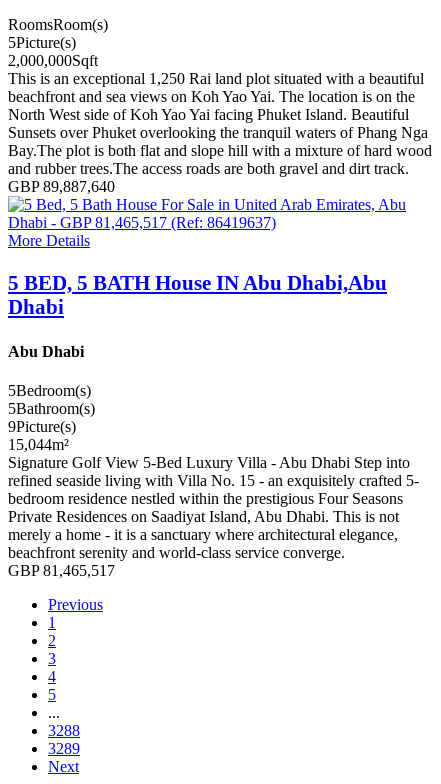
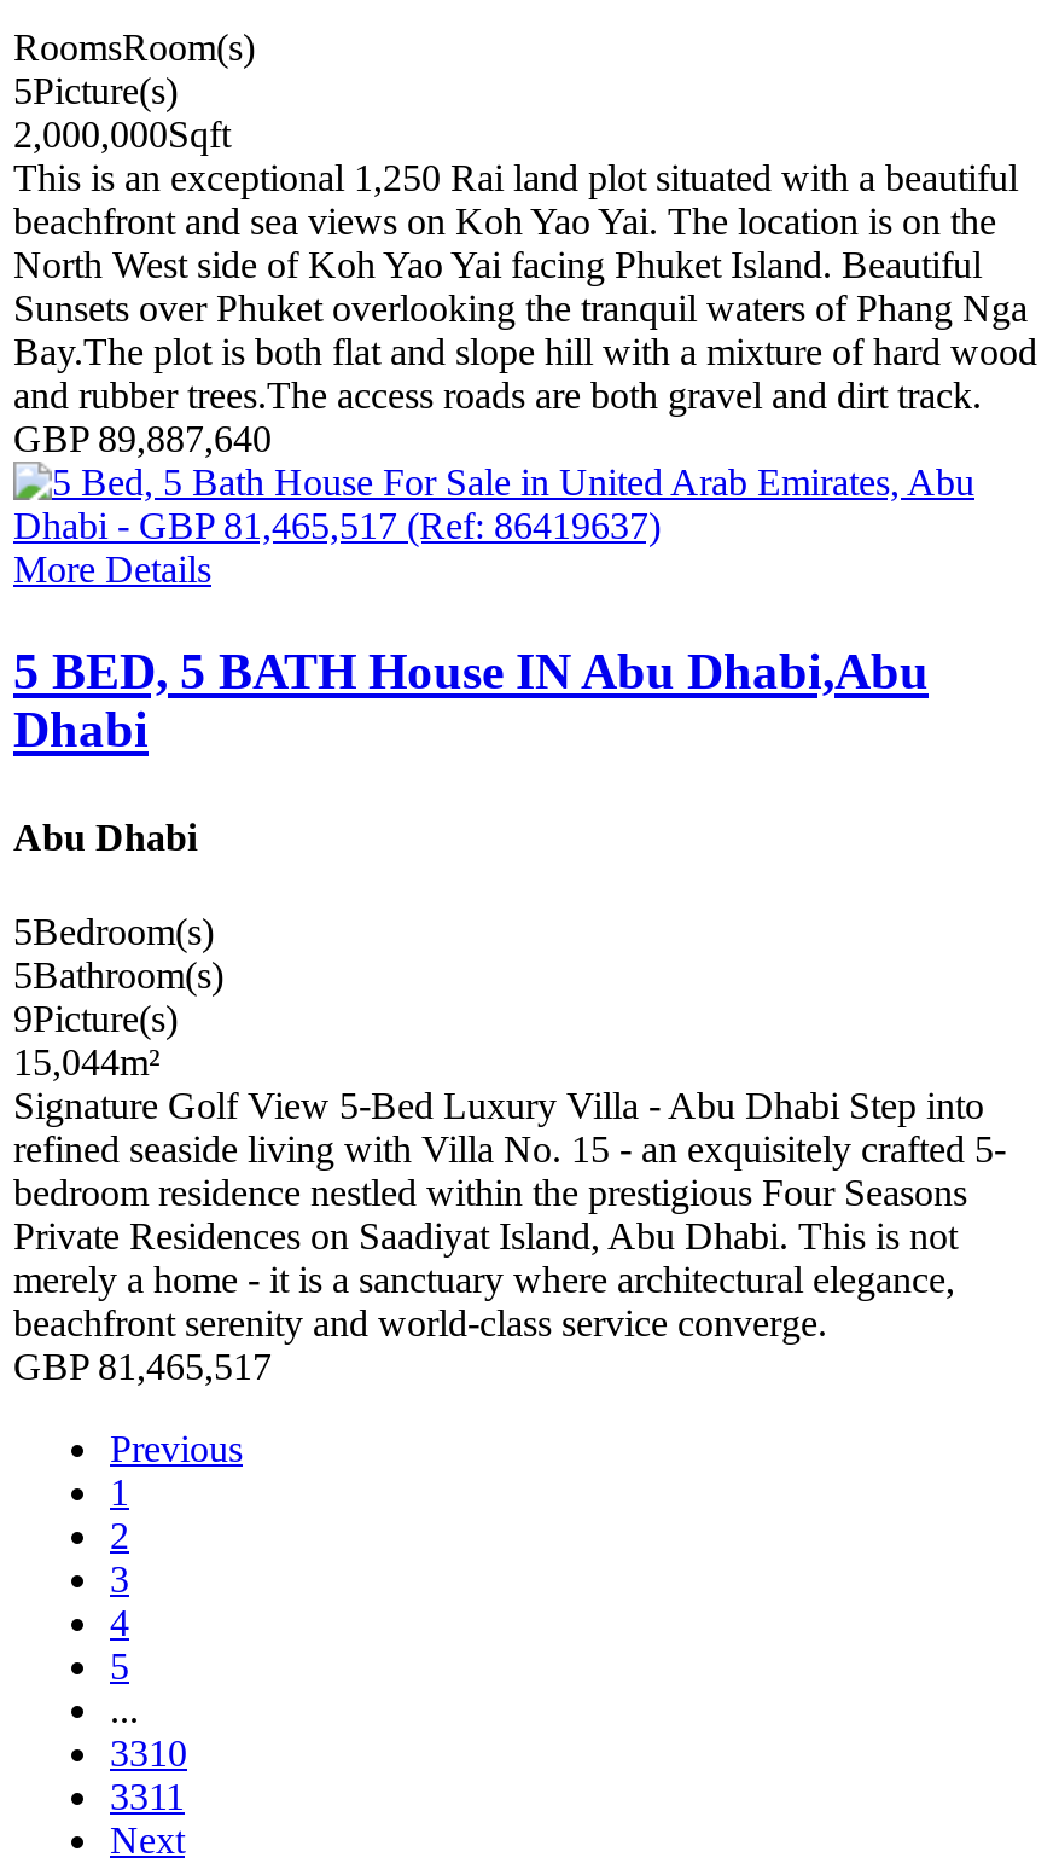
- 3288
+ 3310

- 3289
+ 3311
